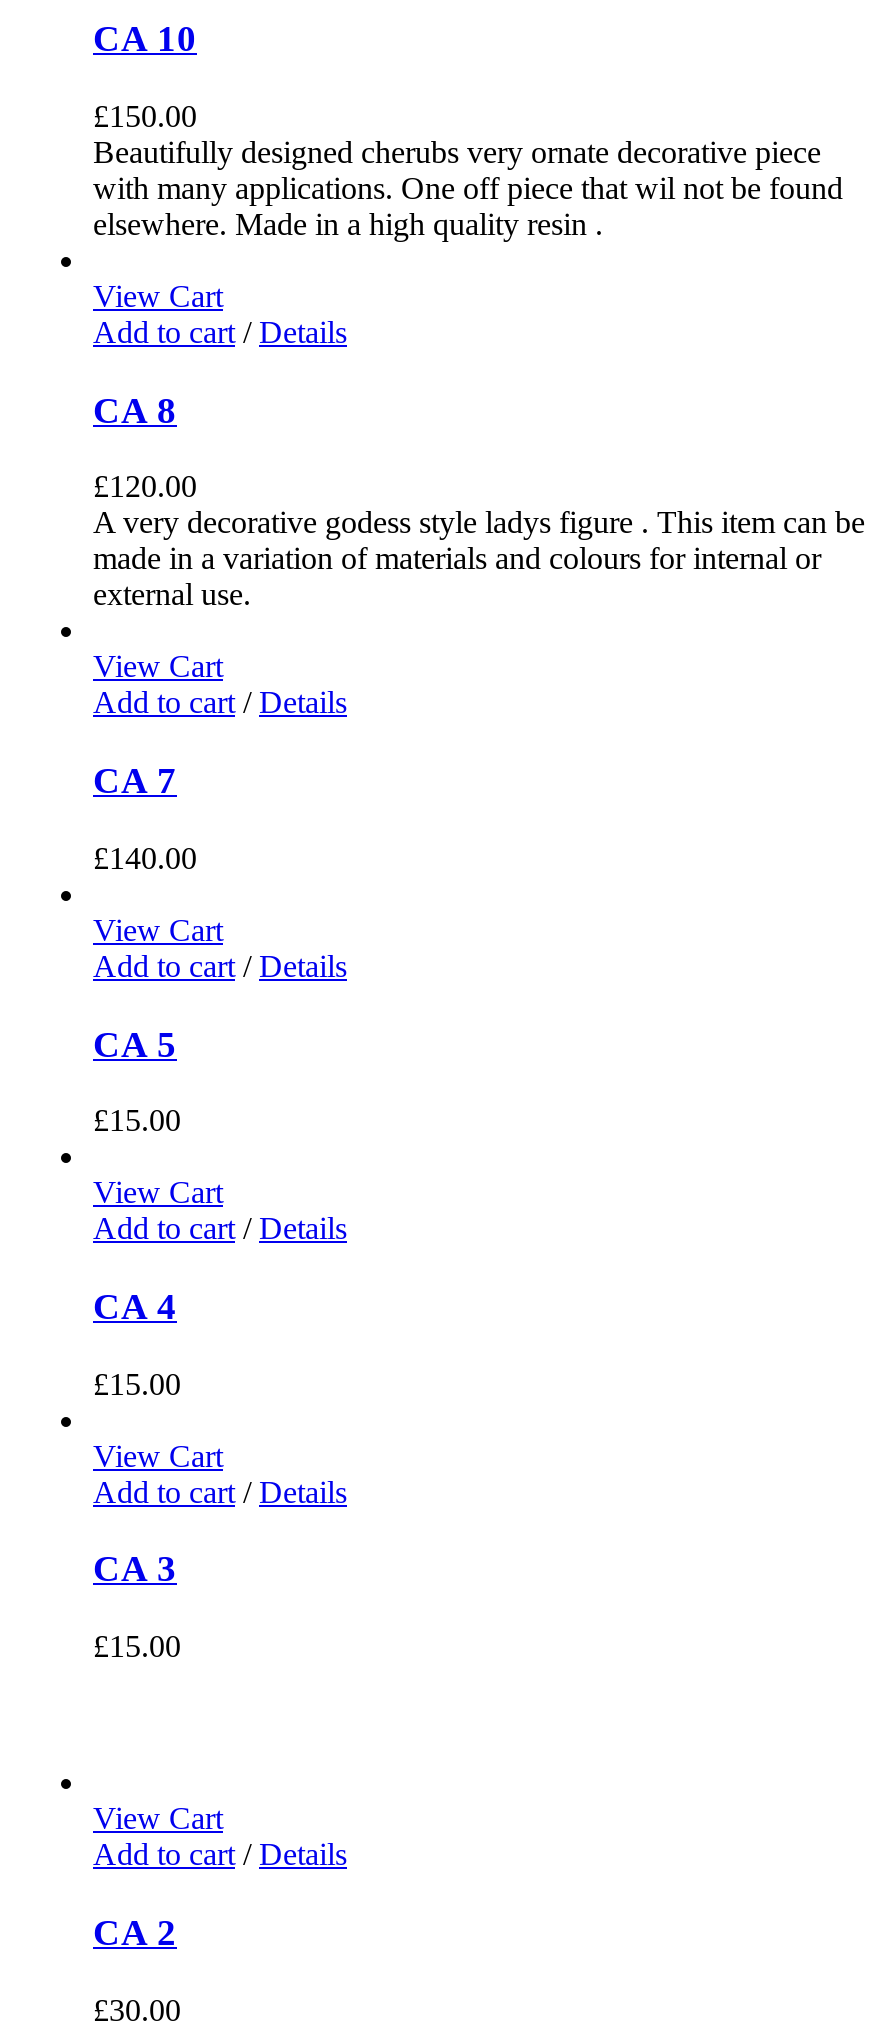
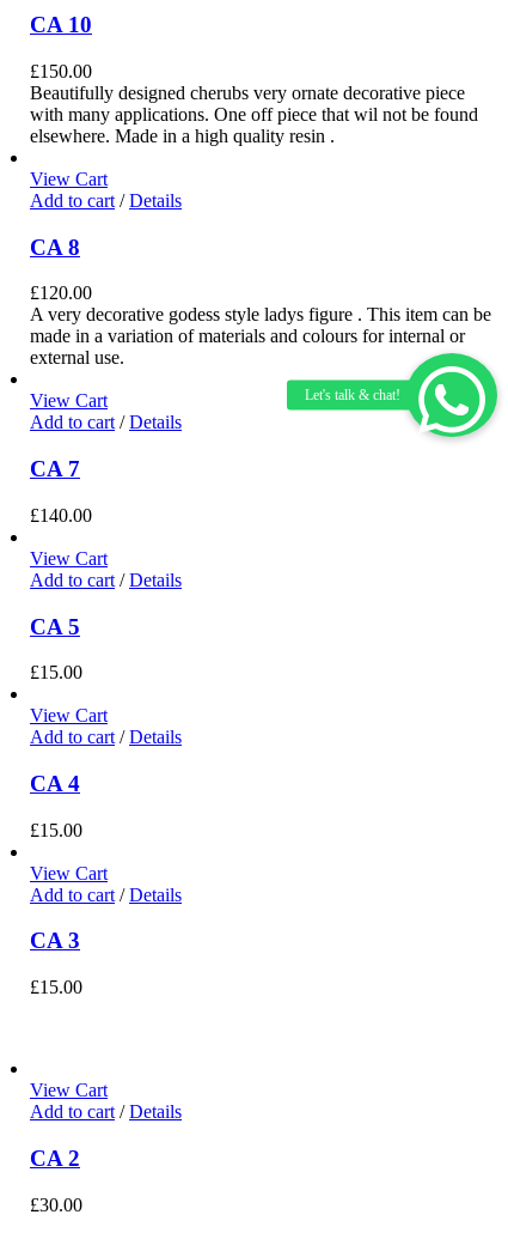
+ [image]
